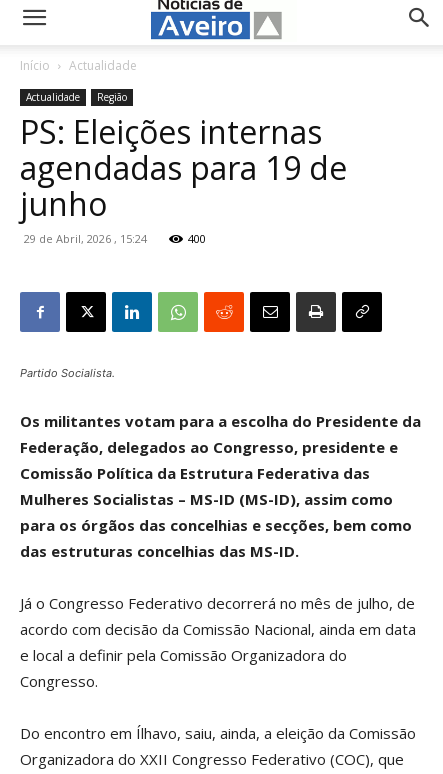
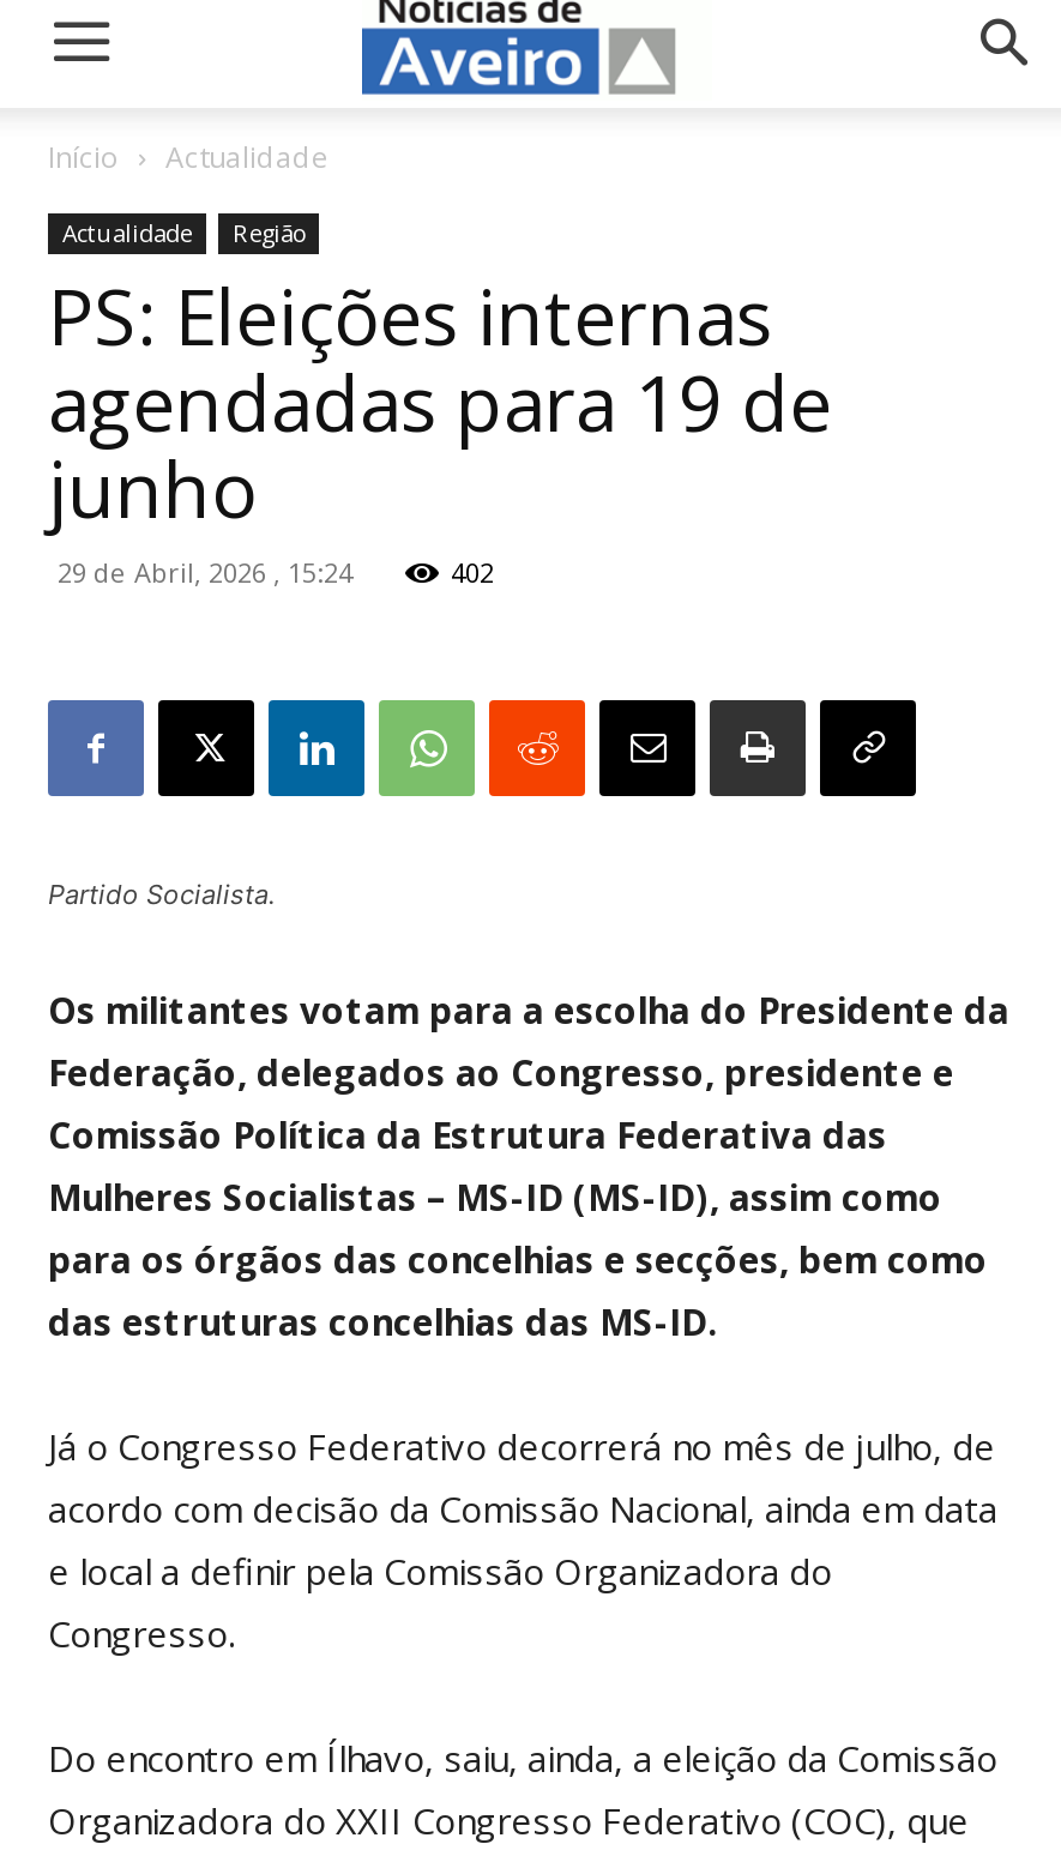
- 400
+ 402
